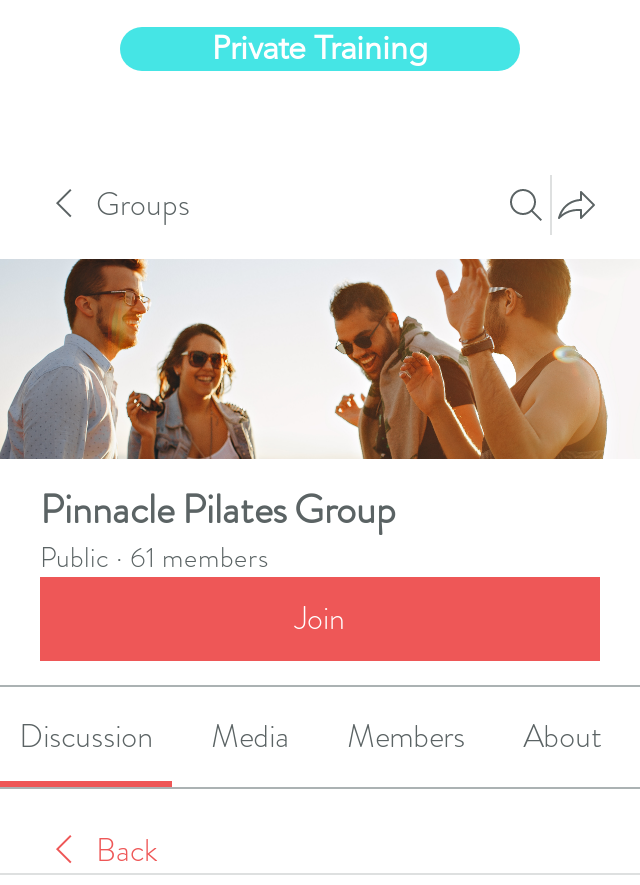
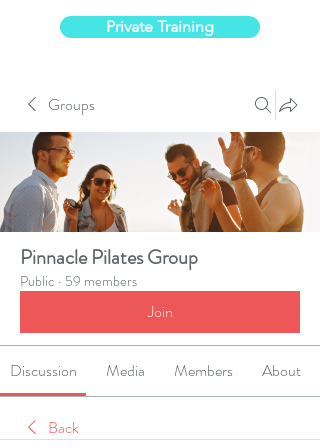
- Public · 61 members
+ Public · 59 members
